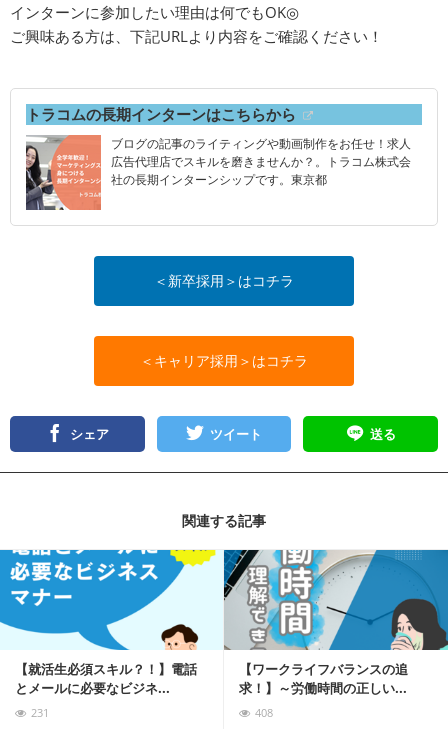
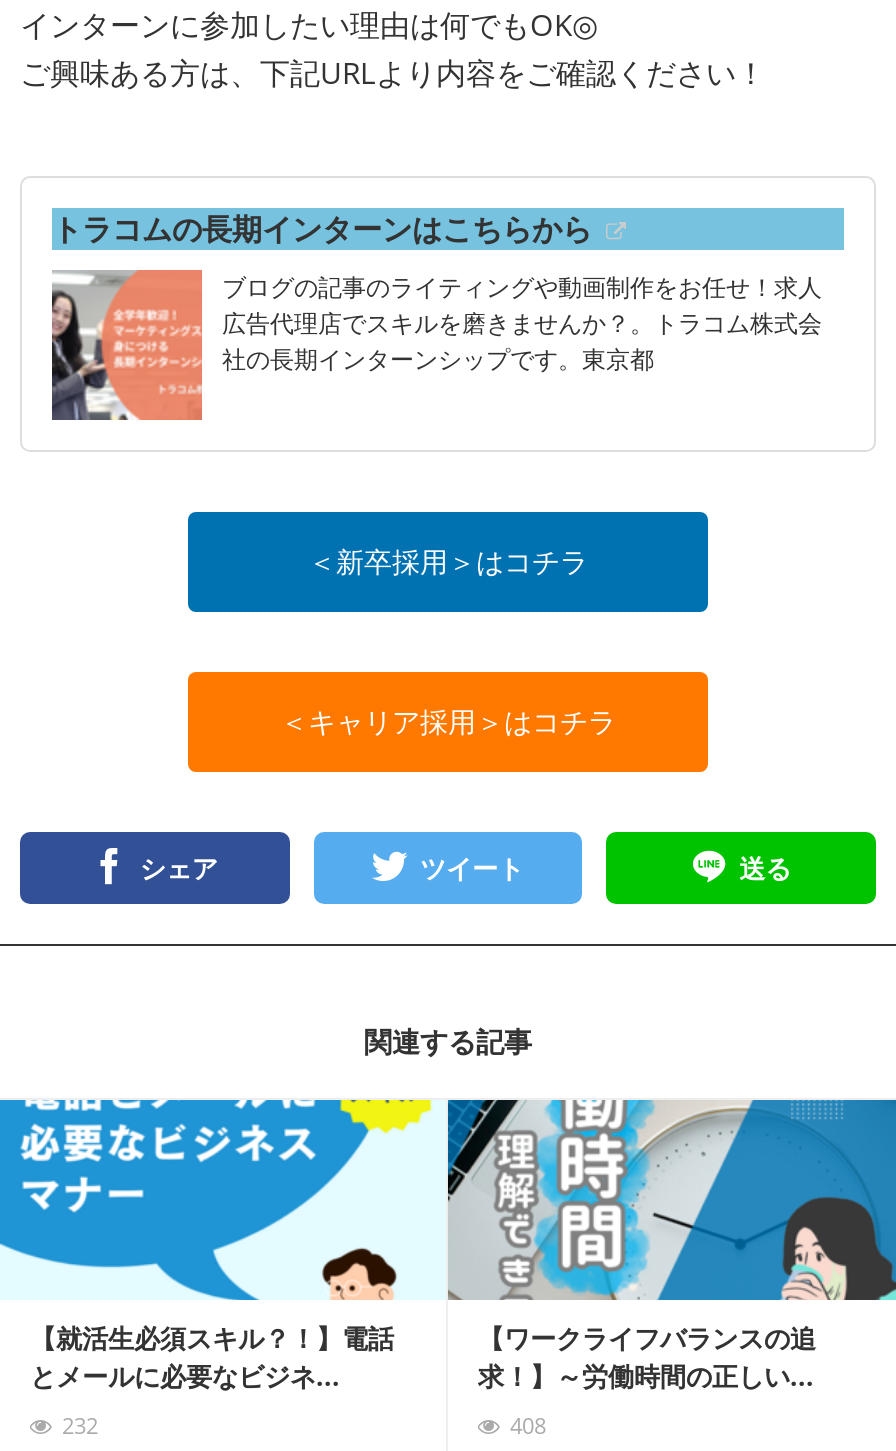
- 231
+ 232
